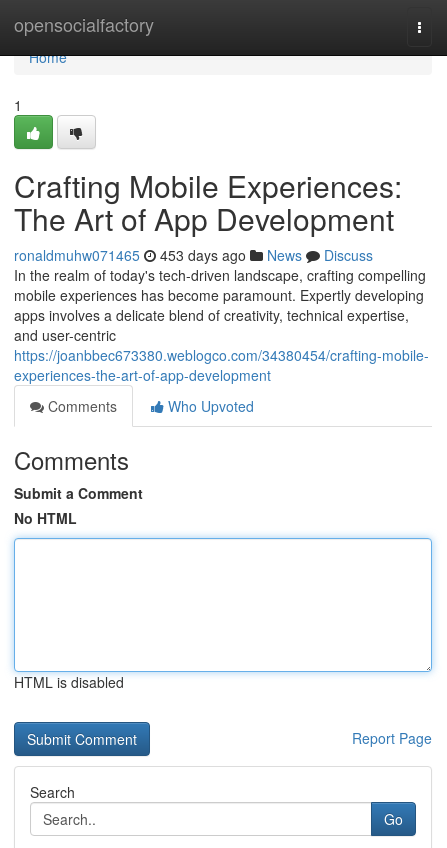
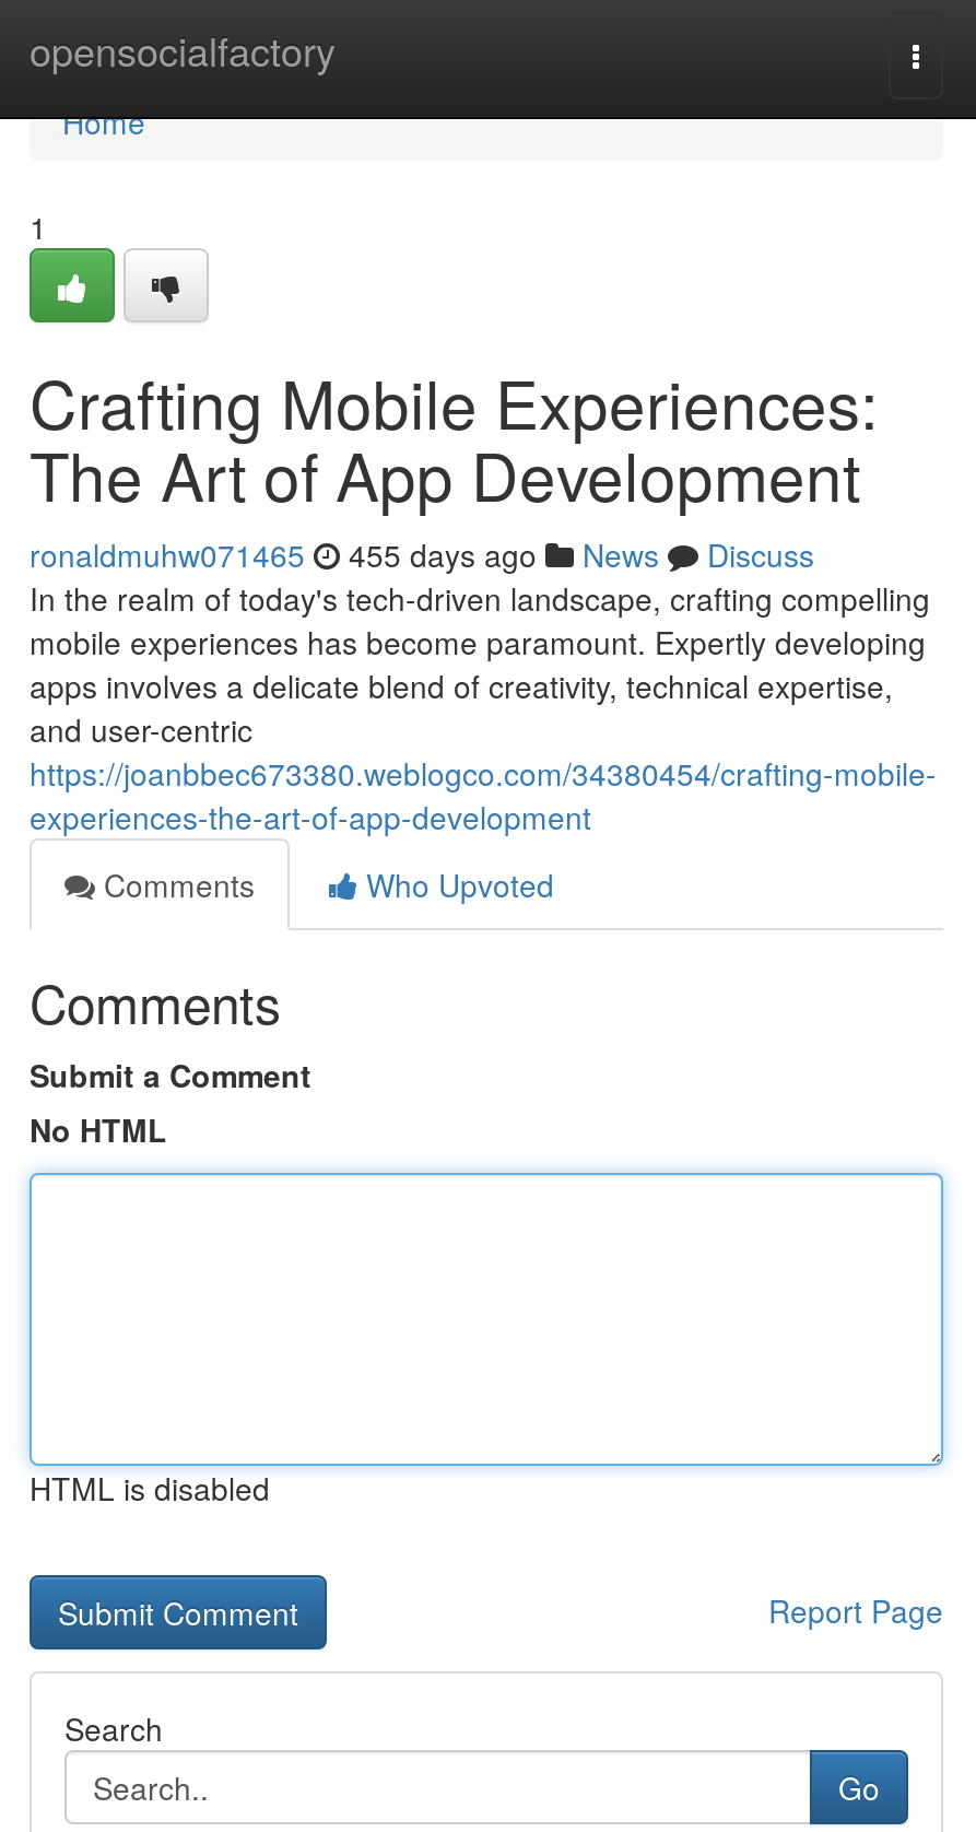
- ronaldmuhw071465 453 days ago News Discuss
+ ronaldmuhw071465 455 days ago News Discuss
